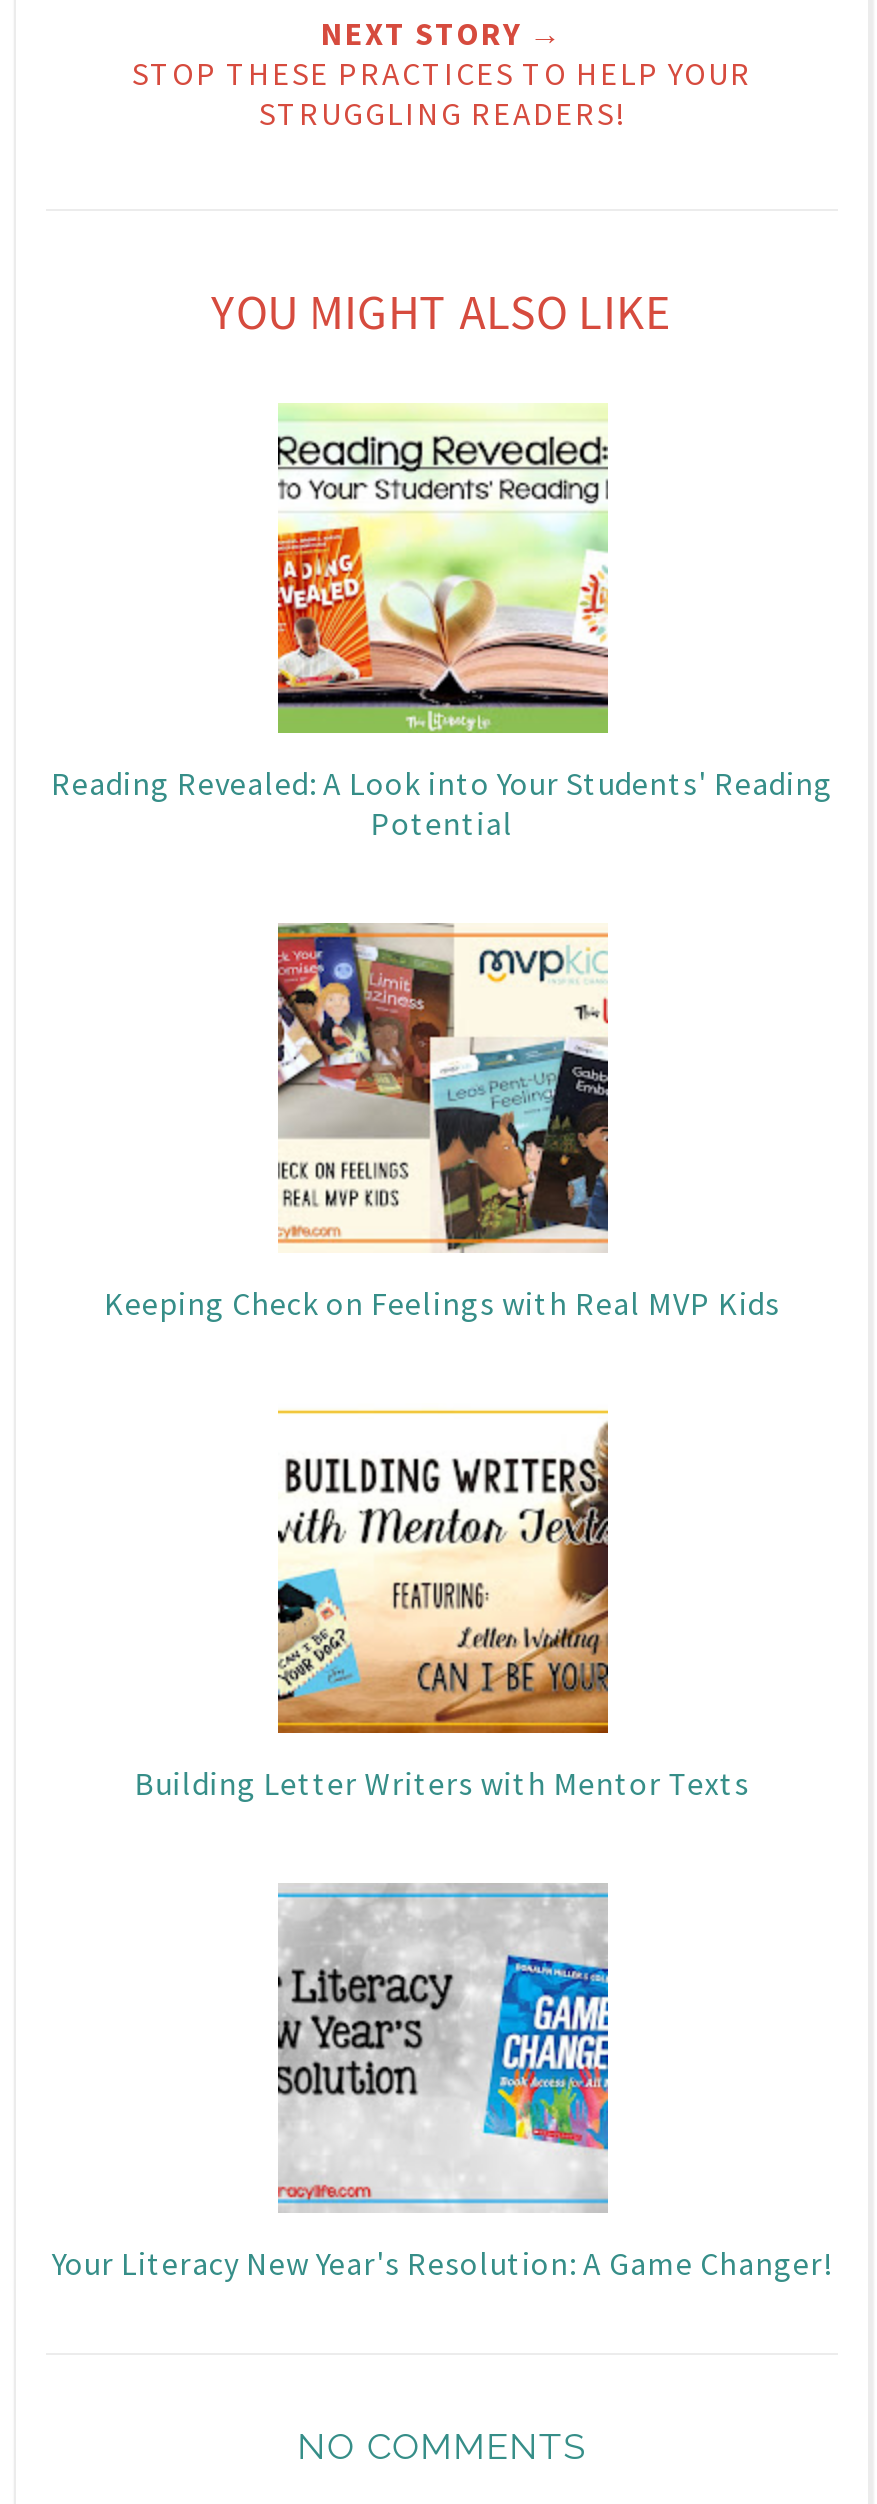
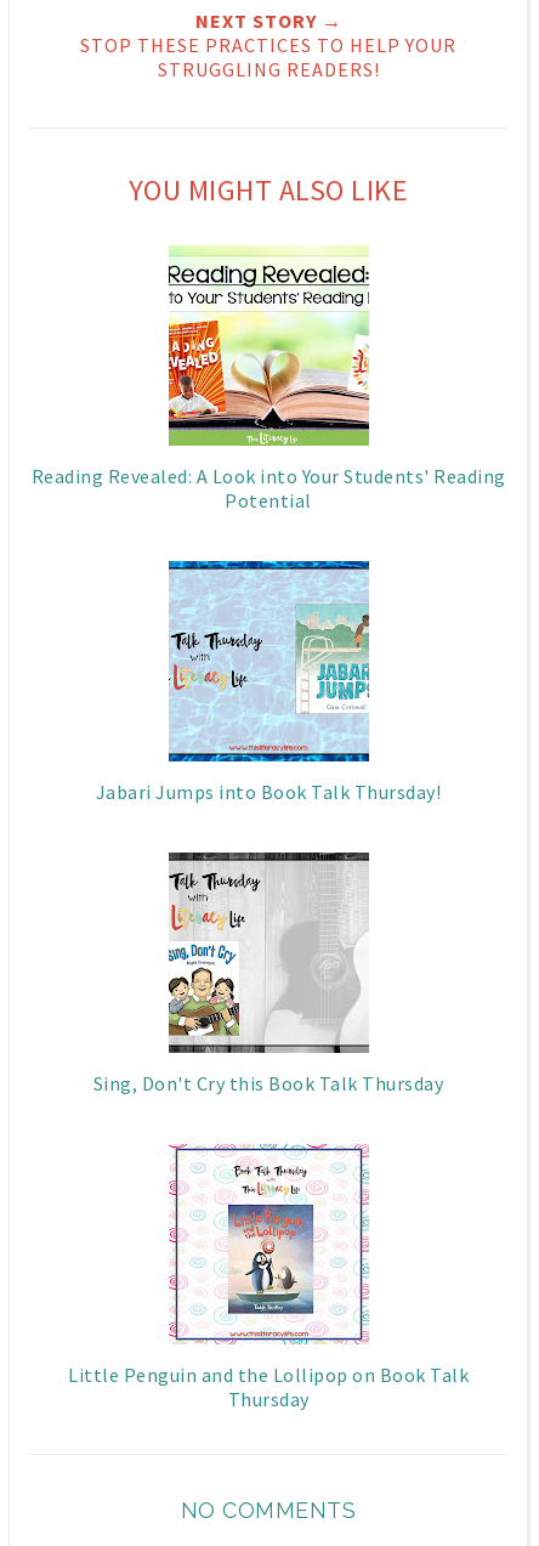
- [image]
- Keeping Check on Feelings with Real MVP Kids
+ [image]
+ Jabari Jumps into Book Talk Thursday!

- [image]
- Building Letter Writers with Mentor Texts
+ [image]
+ Sing, Don't Cry this Book Talk Thursday

- [image]
- Your Literacy New Year's Resolution: A Game Changer!
+ [image]
+ Little Penguin and the Lollipop on Book Talk
+ Thursday
